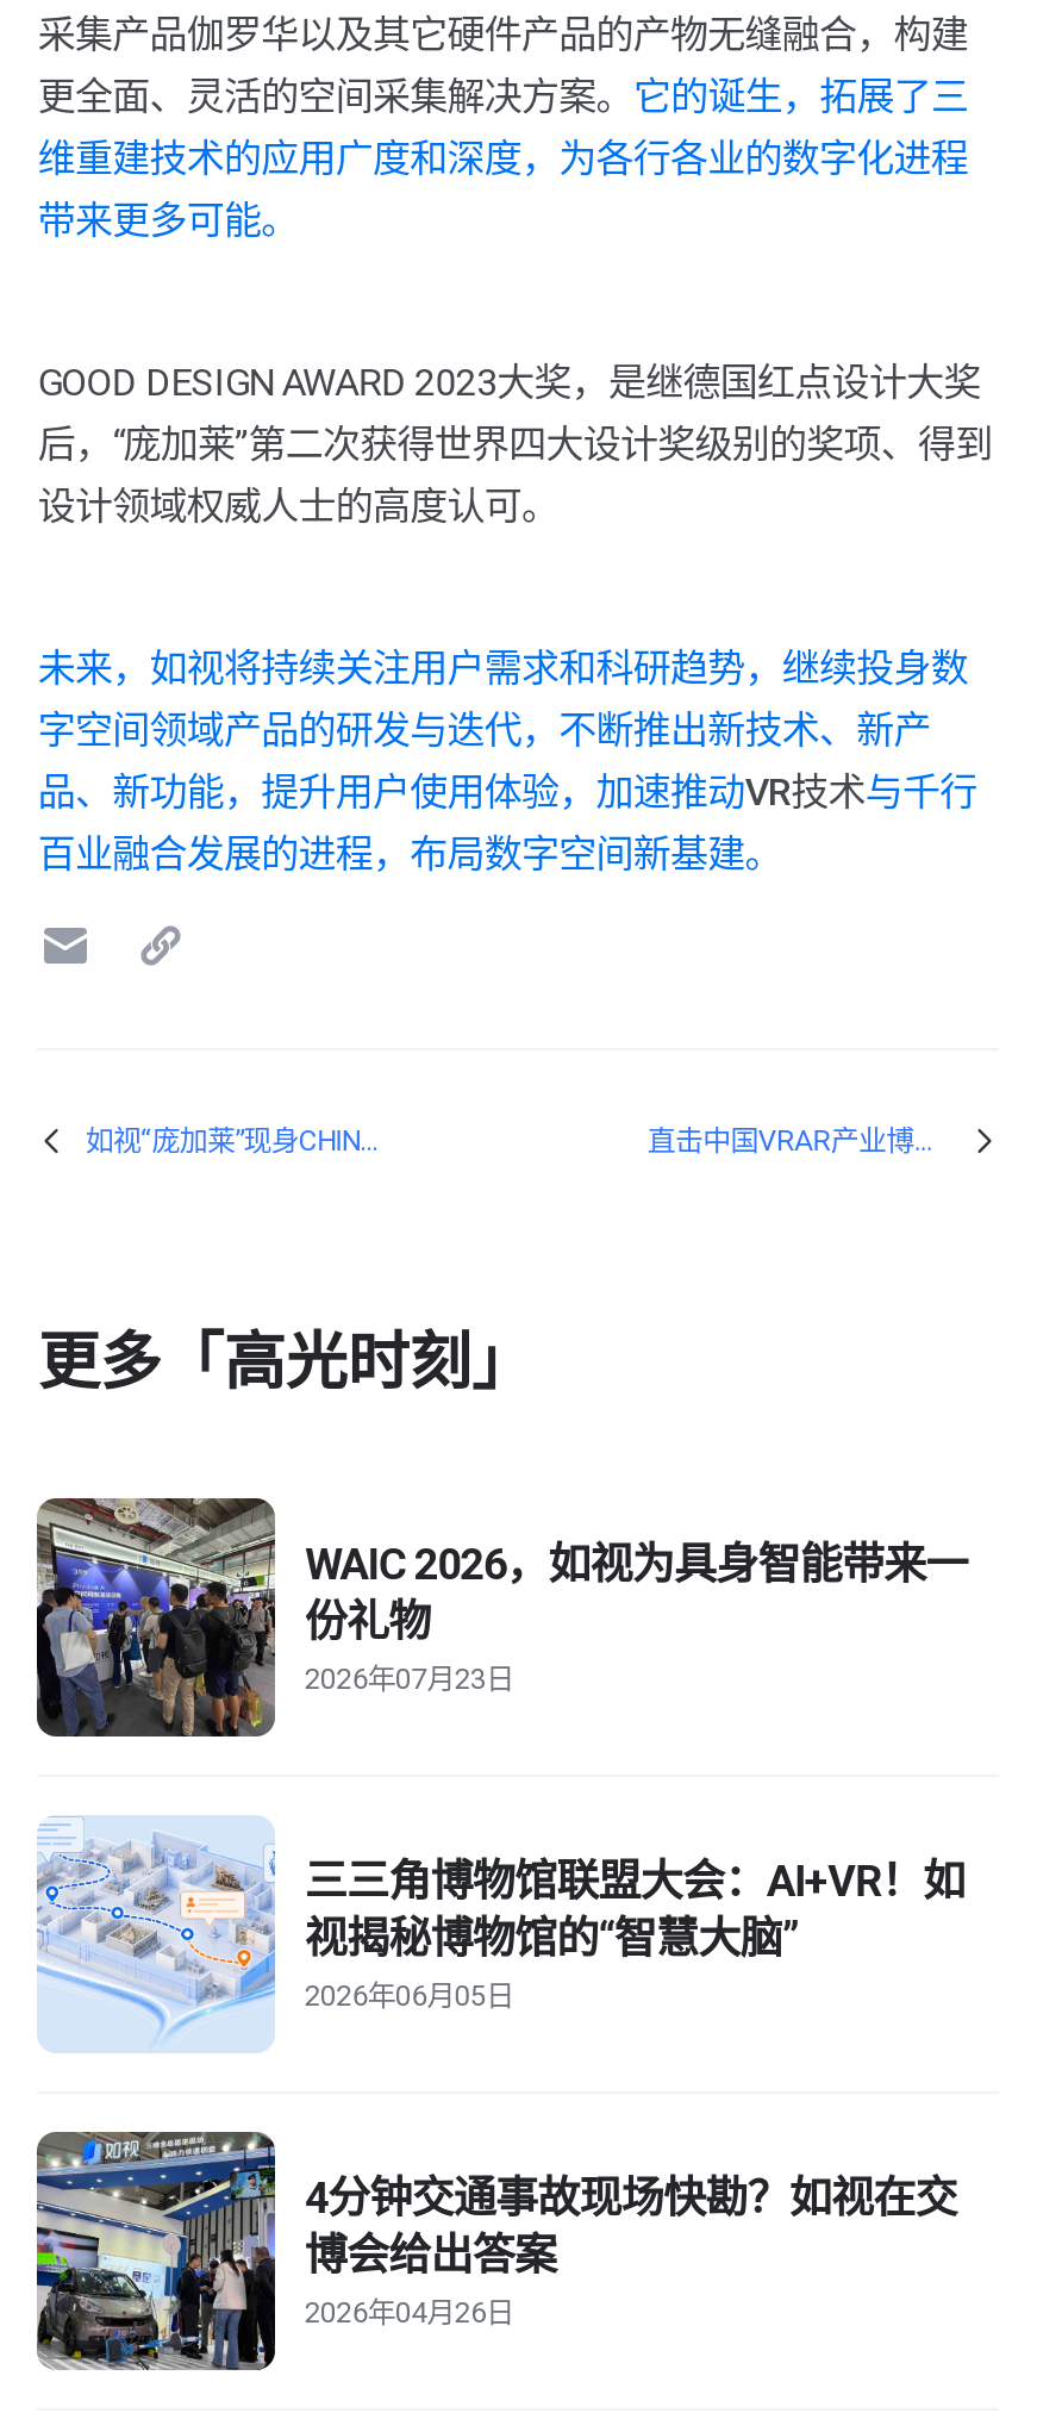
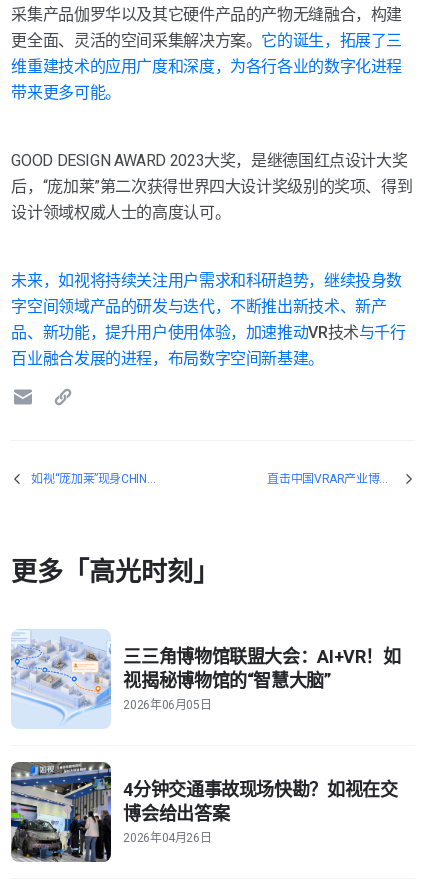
- [image]
- WAIC 2026，如视为具身智能带来一
- 份礼物
- 2026年07月23日
